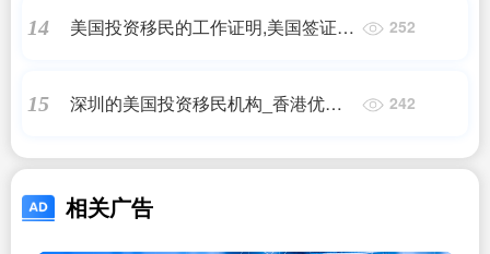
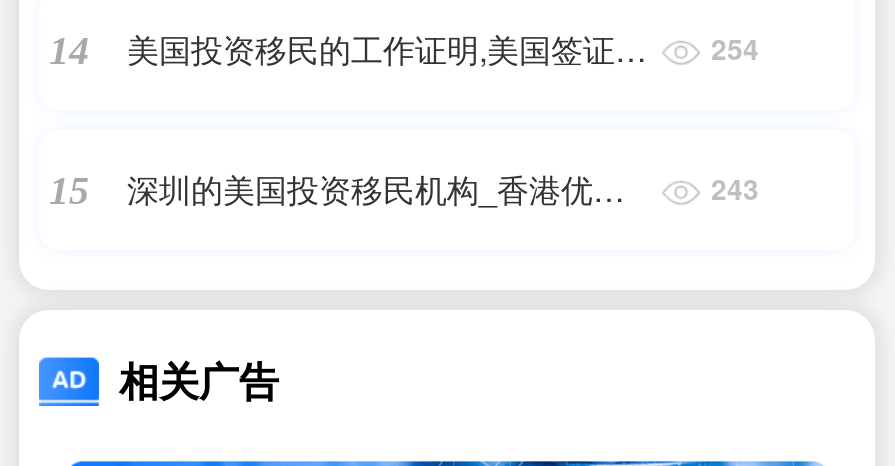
- 252
+ 254

- 242
+ 243
